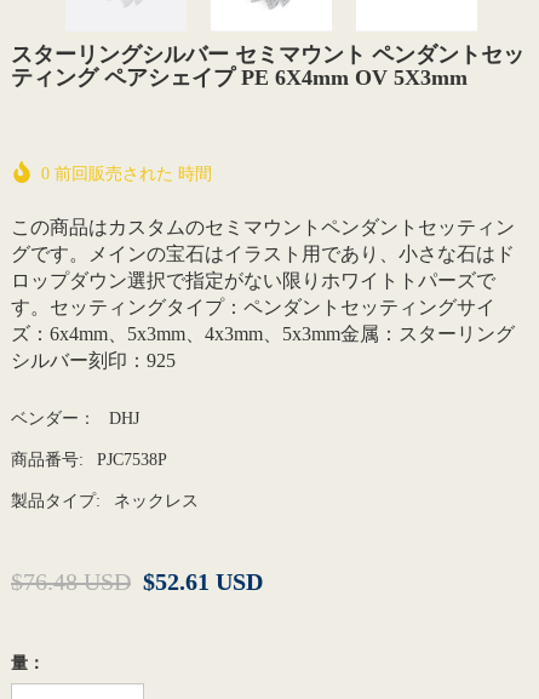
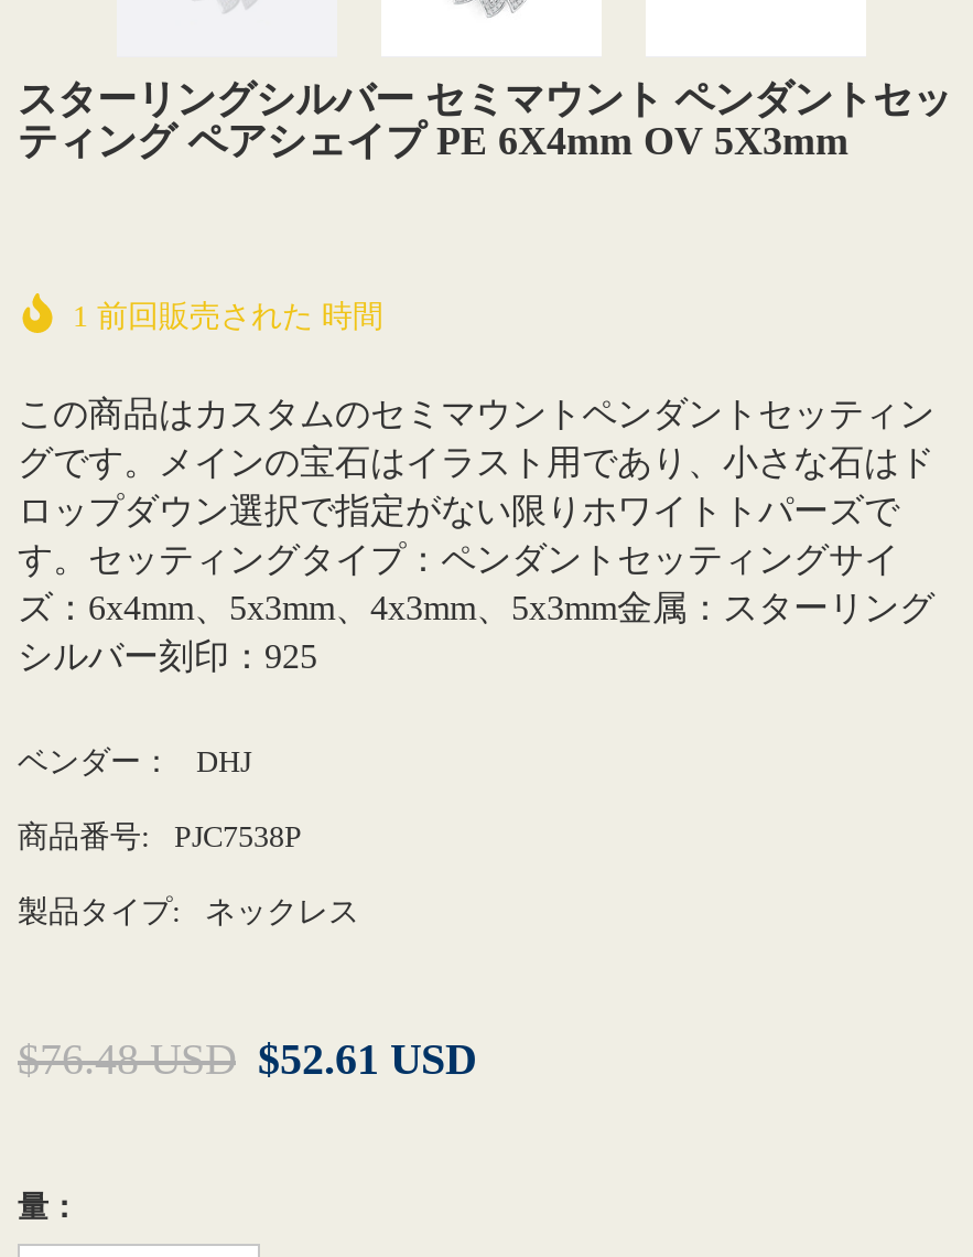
- 0前回販売された時間
+ 1前回販売された時間
